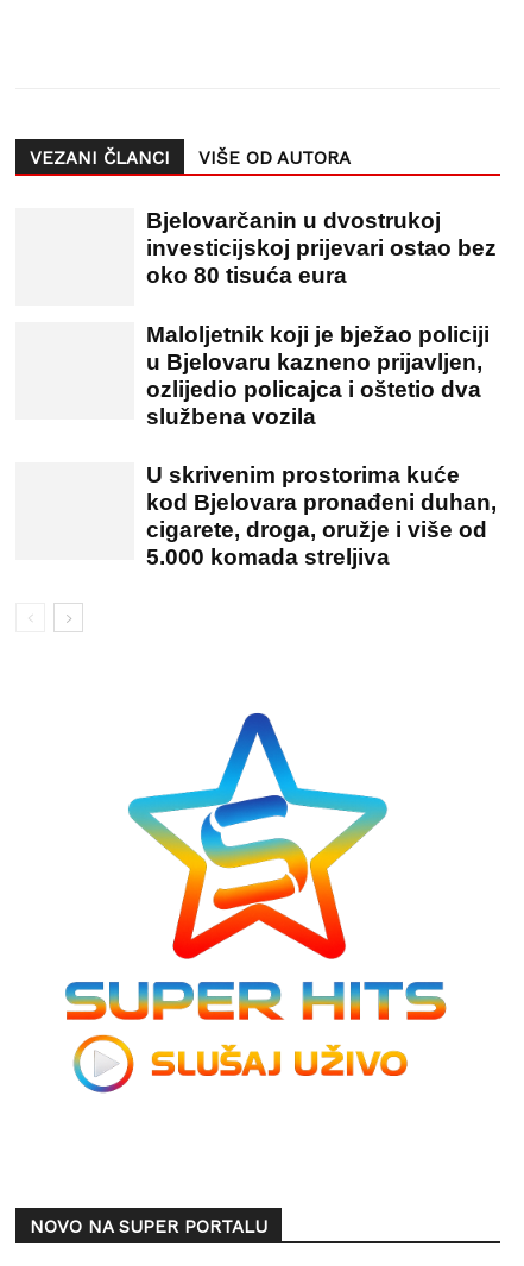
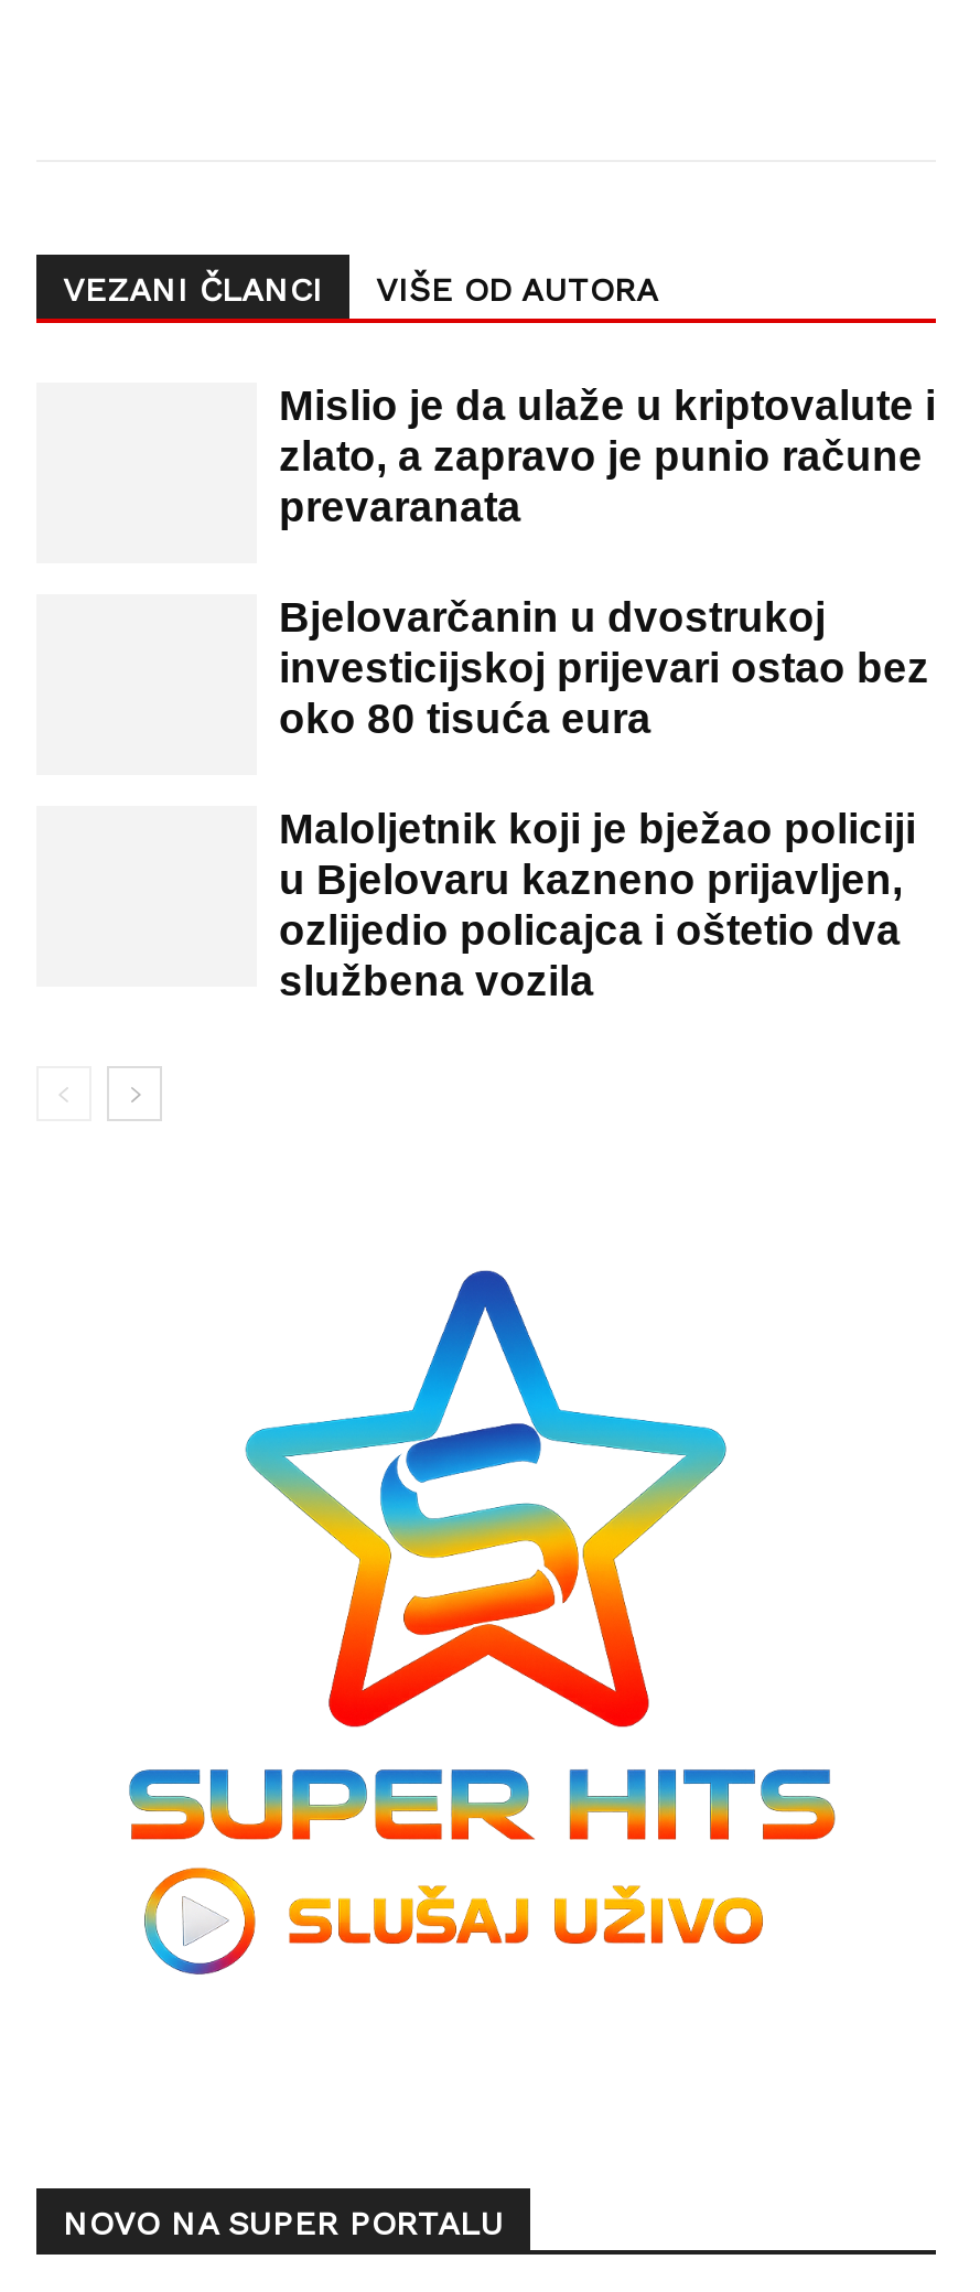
+ Mislio je da ulaže u kriptovalute i
+ zlato, a zapravo je punio račune
+ prevaranata

moved down: Bjelovarčanin u dvostrukoj | investicijskoj prijevari ostao bez | oko 80 tisuća eura | Maloljetnik koji je bježao policiji | u Bjelovaru kazneno prijavljen, | ozlijedio policajca i oštetio dva | službena vozila

- U skrivenim prostorima kuće
- kod Bjelovara pronađeni duhan,
- cigarete, droga, oružje i više od
- 5.000 komada streljiva
